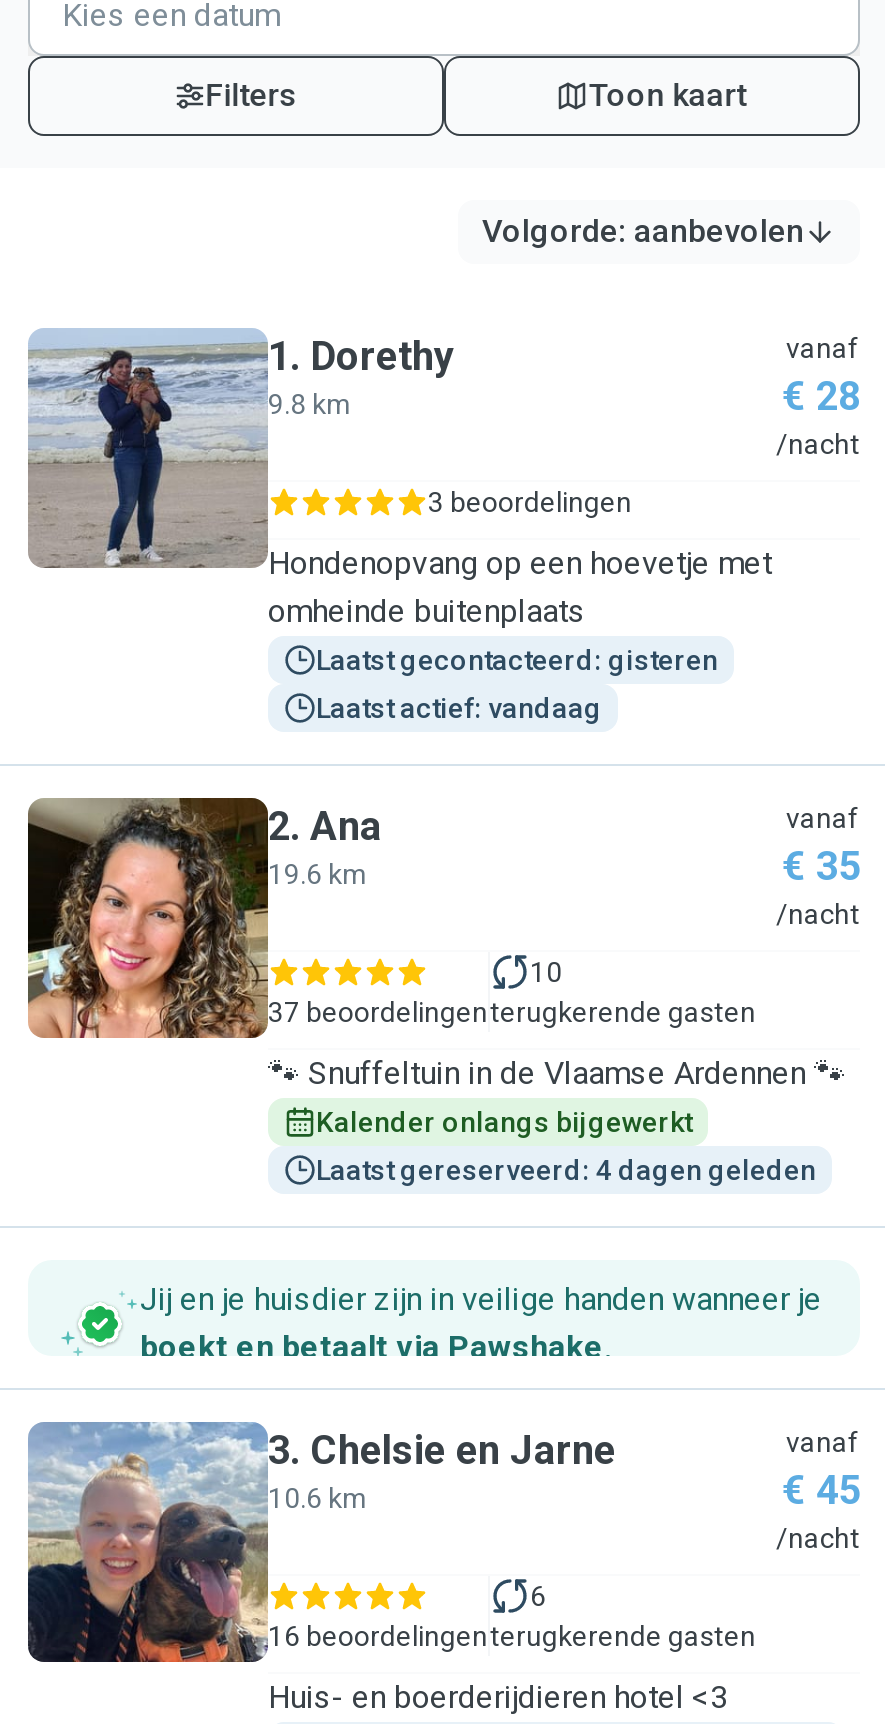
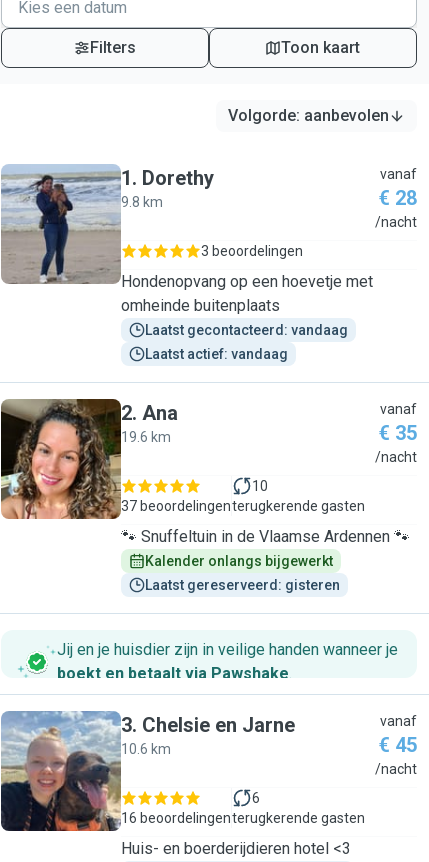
- Laatst gecontacteerd: gisteren
+ Laatst gecontacteerd: vandaag

- Laatst gereserveerd: 4 dagen geleden
+ Laatst gereserveerd: gisteren
